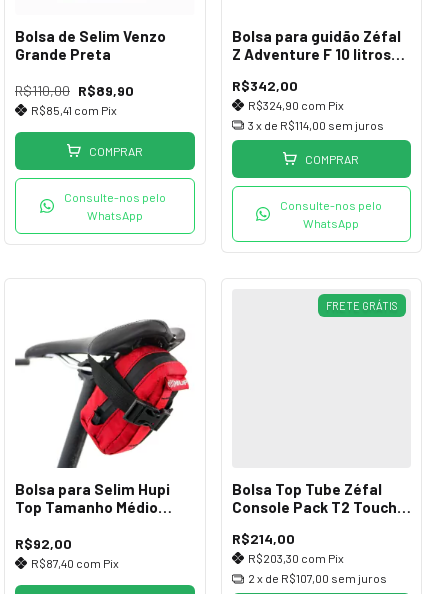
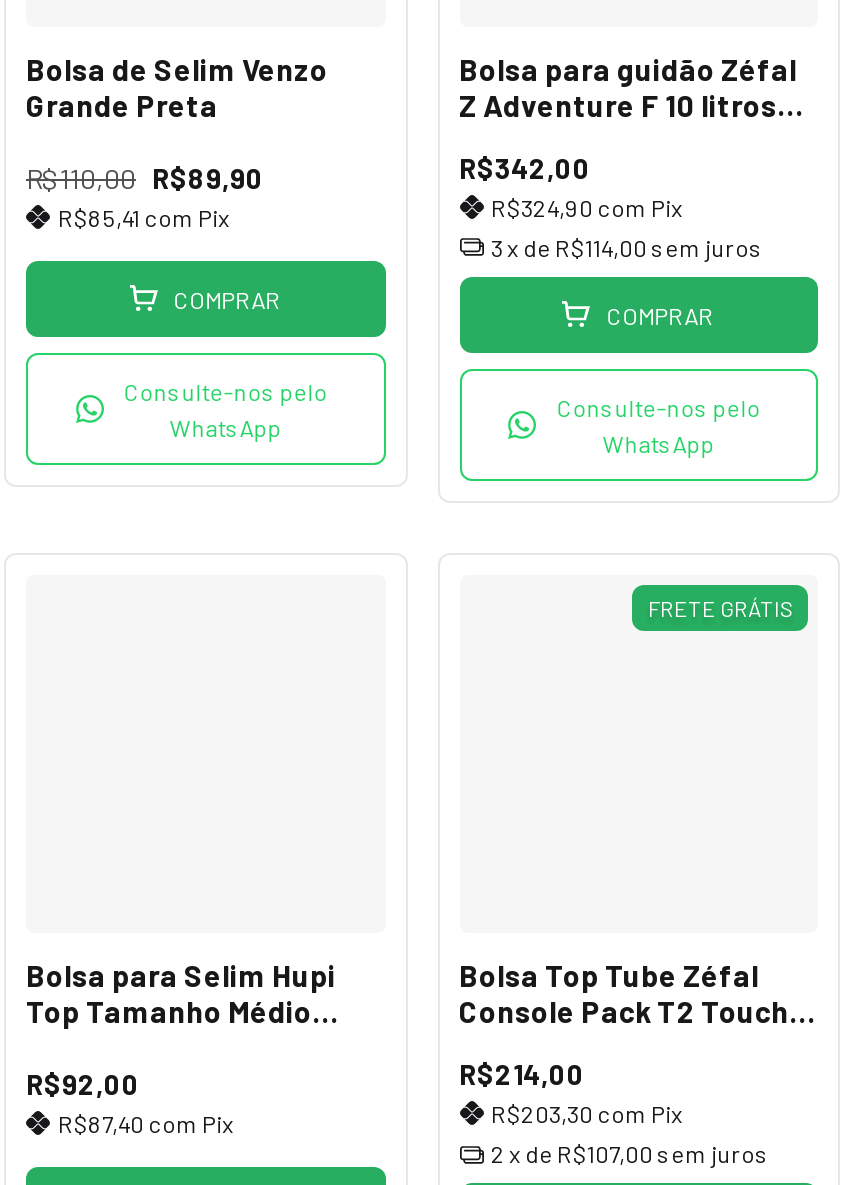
- [image]
